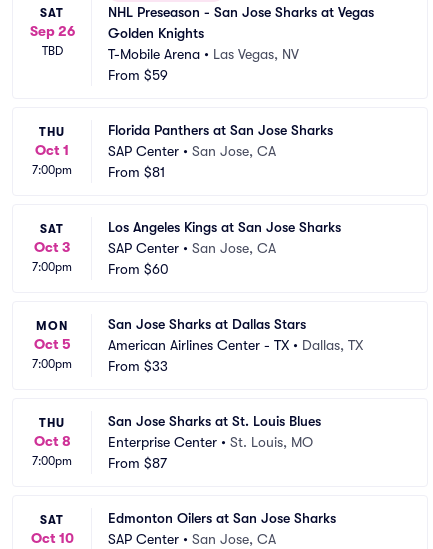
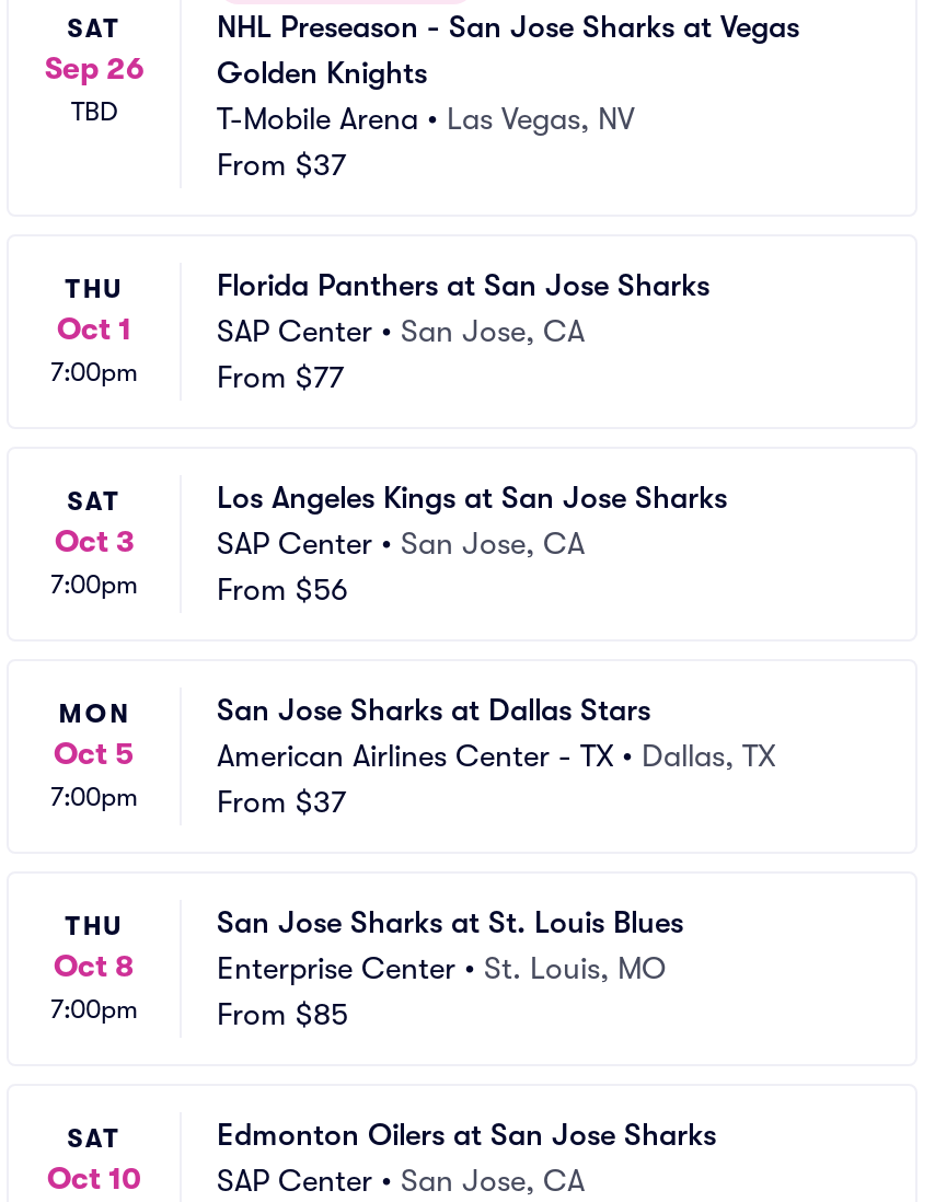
- From $59
+ From $37

- From $81
+ From $77

- From $60
+ From $56

- From $33
+ From $37

- From $87
+ From $85
